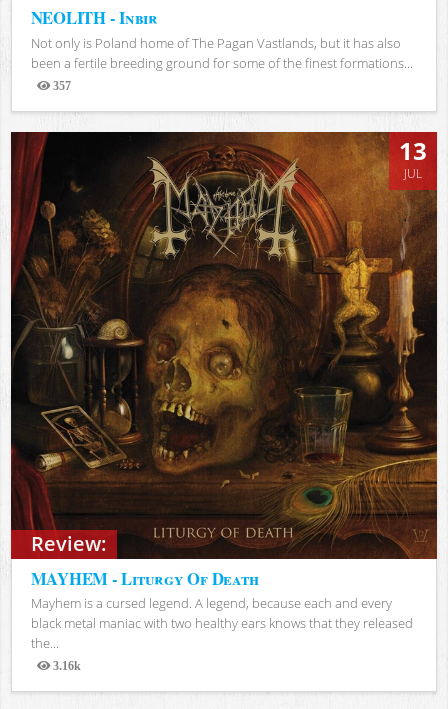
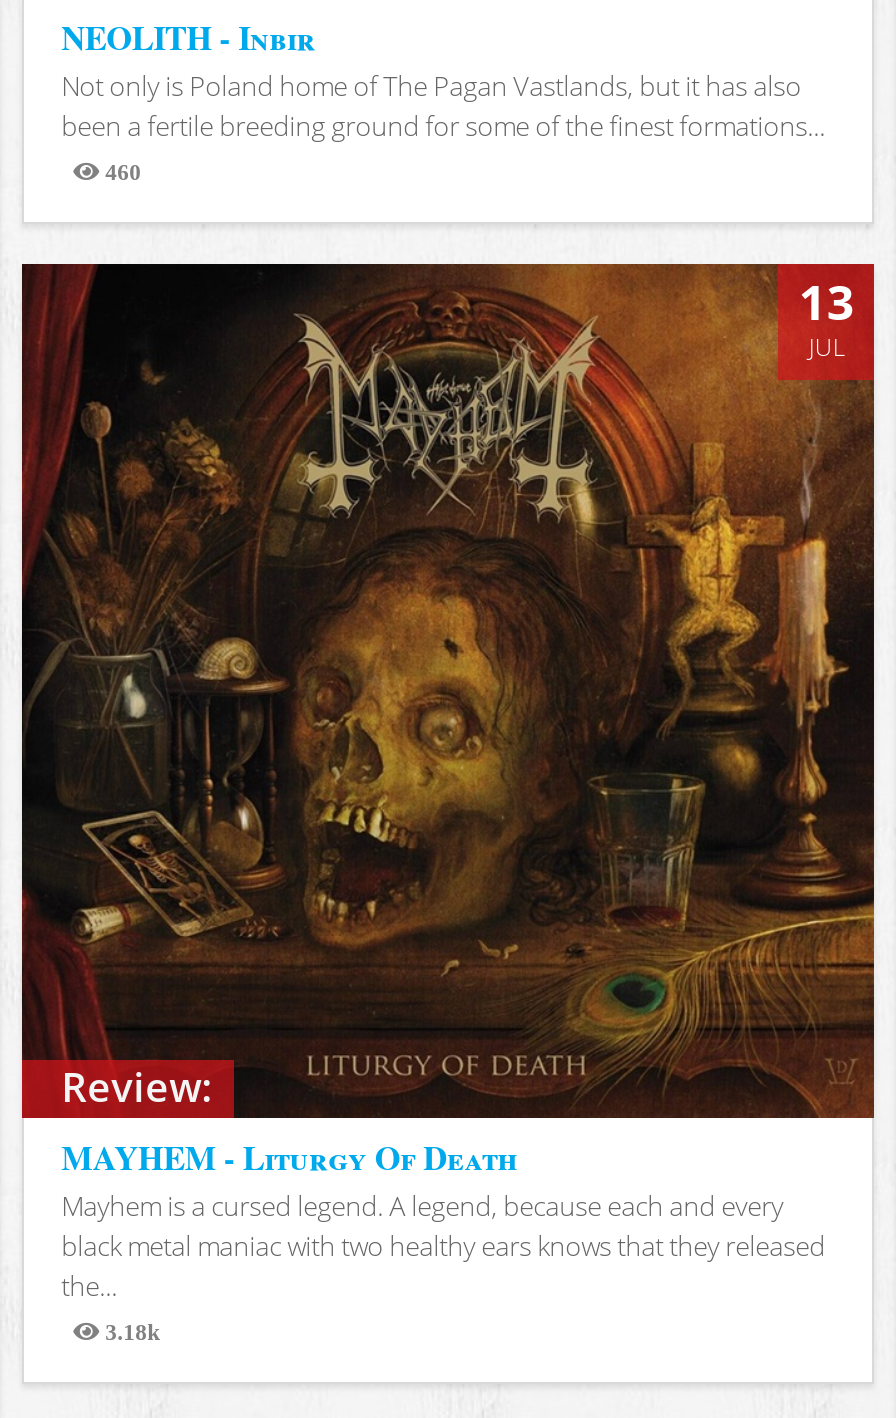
- 357
+ 460

- 3.16k
+ 3.18k
